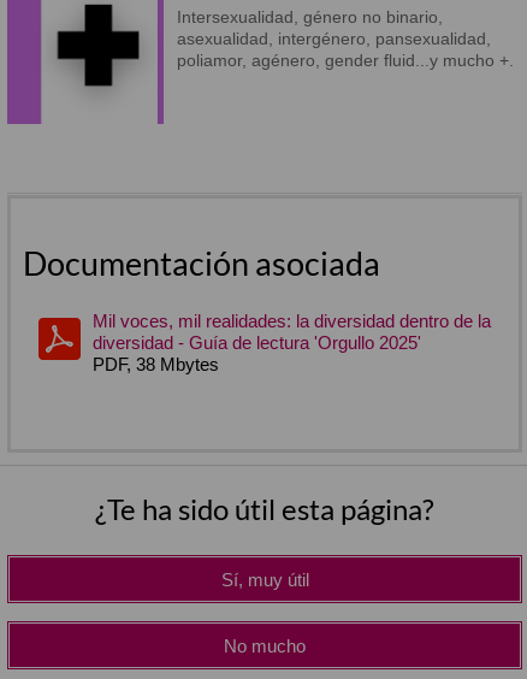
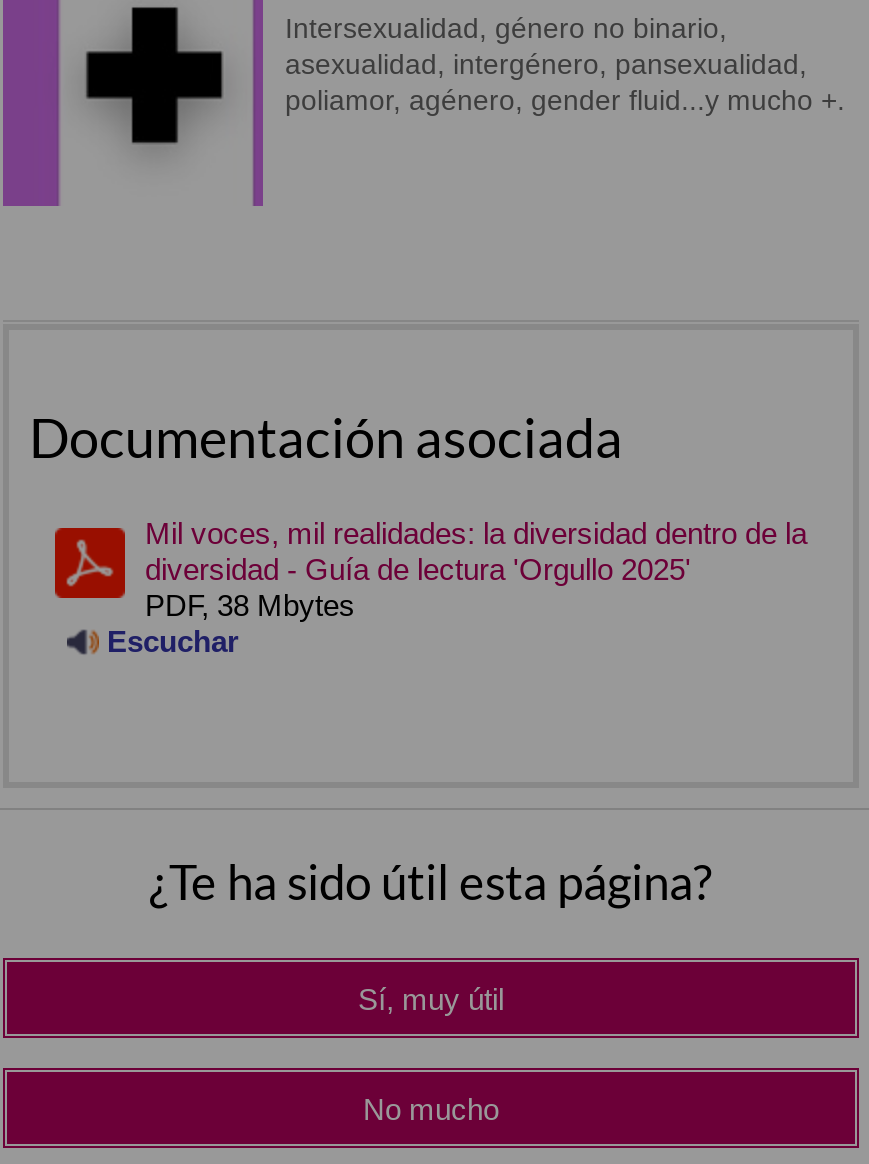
+ Escuchar
